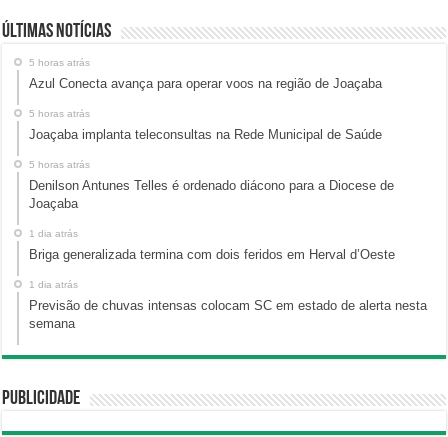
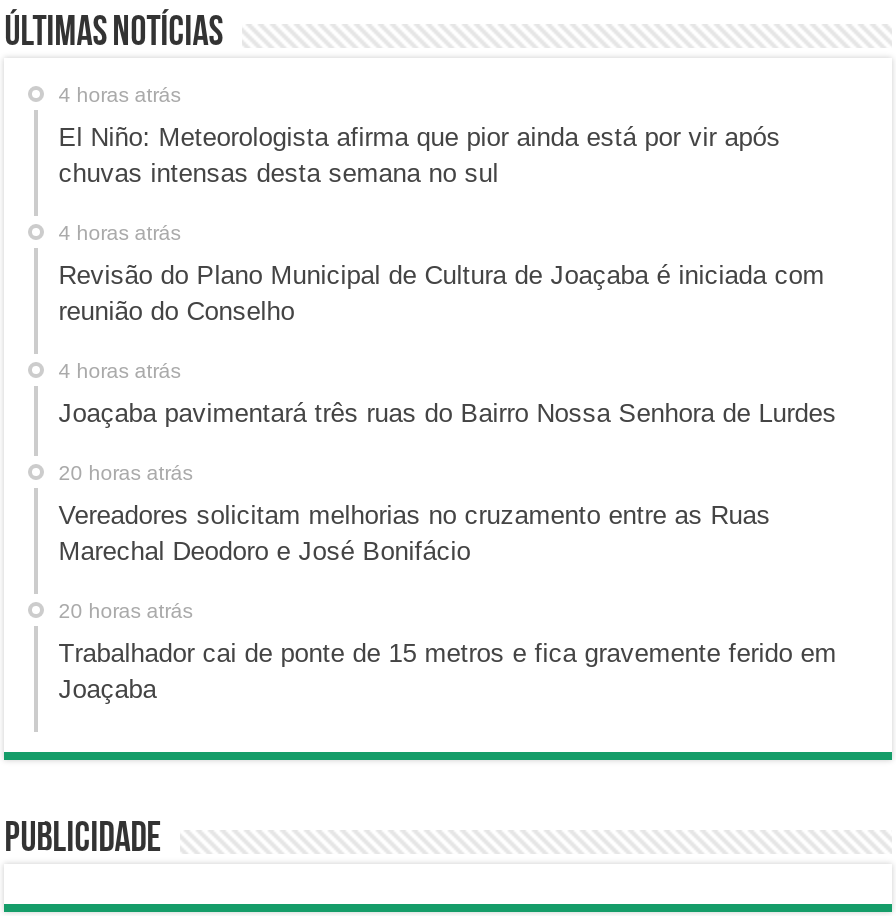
- 5 horas atrás
- Azul Conecta avança para operar voos na região de Joaçaba
- 5 horas atrás
- Joaçaba implanta teleconsultas na Rede Municipal de Saúde
- 5 horas atrás
- Denilson Antunes Telles é ordenado diácono para a Diocese de
+ 4 horas atrás
+ El Niño: Meteorologista afirma que pior ainda está por vir após
+ chuvas intensas desta semana no sul
+ 4 horas atrás
+ Revisão do Plano Municipal de Cultura de Joaçaba é iniciada com
+ reunião do Conselho
+ 4 horas atrás
+ Joaçaba pavimentará três ruas do Bairro Nossa Senhora de Lurdes
+ 20 horas atrás
+ Vereadores solicitam melhorias no cruzamento entre as Ruas
+ Marechal Deodoro e José Bonifácio
+ 20 horas atrás
+ Trabalhador cai de ponte de 15 metros e fica gravemente ferido em

moved down: Joaçaba

- 1 dia atrás
- Briga generalizada termina com dois feridos em Herval d’Oeste
- 1 dia atrás
- Previsão de chuvas intensas colocam SC em estado de alerta nesta
- semana
